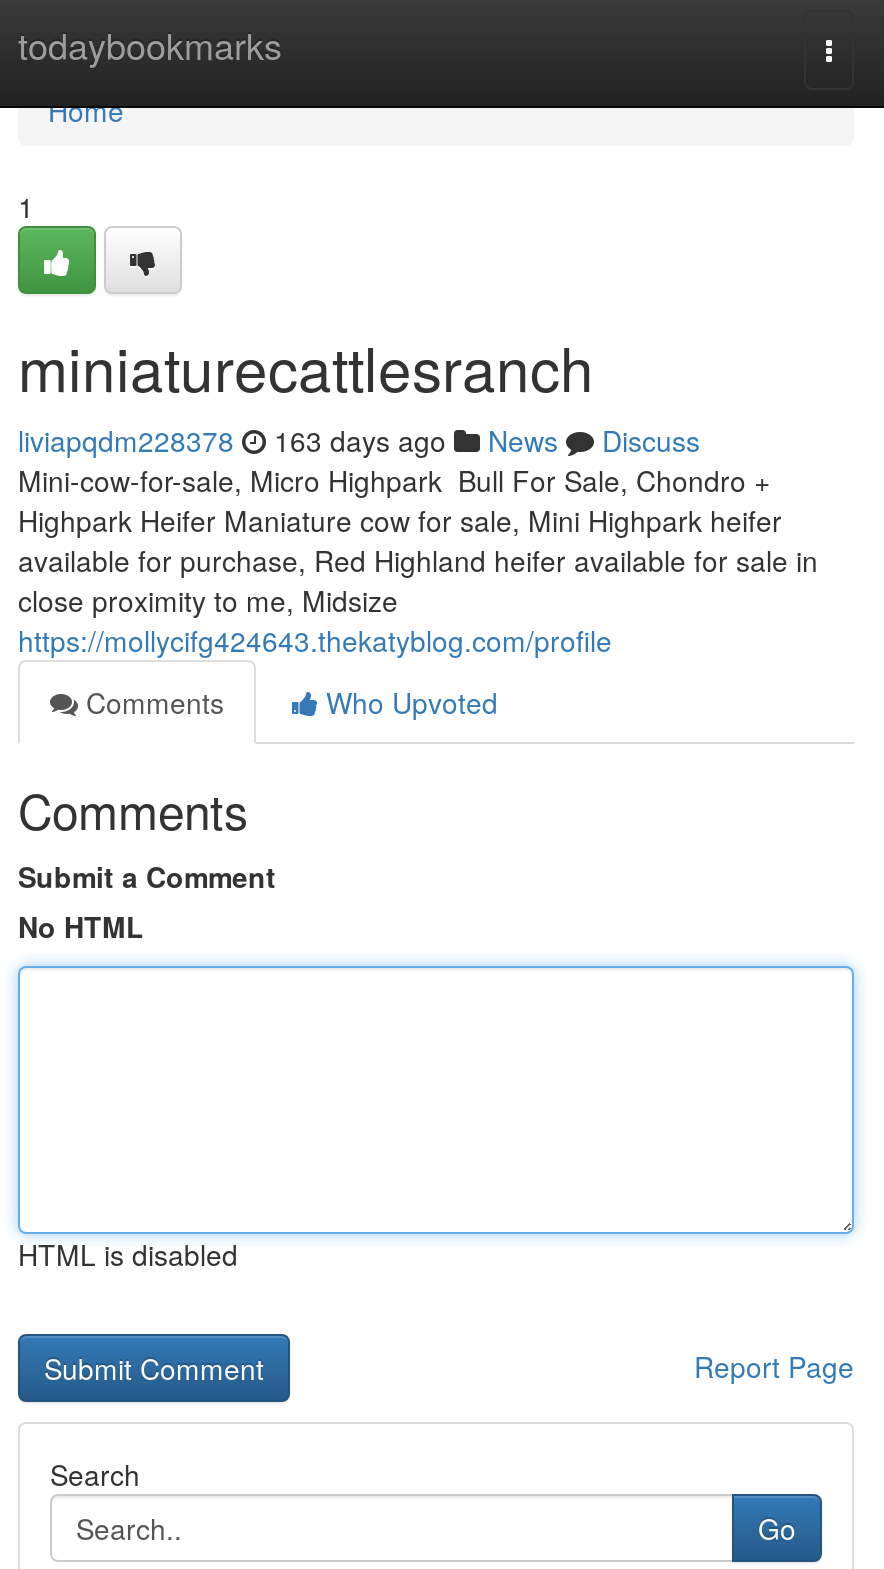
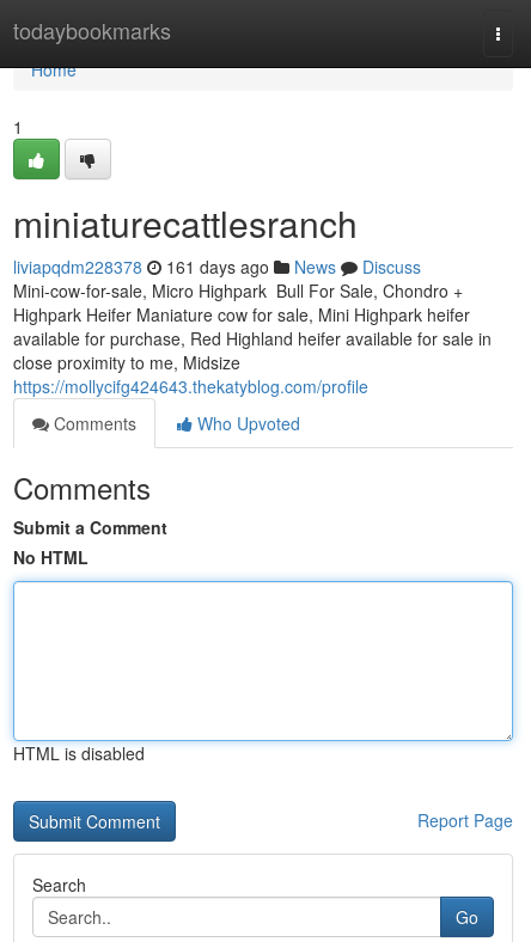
- liviapqdm228378 163 days ago News Discuss
+ liviapqdm228378 161 days ago News Discuss
